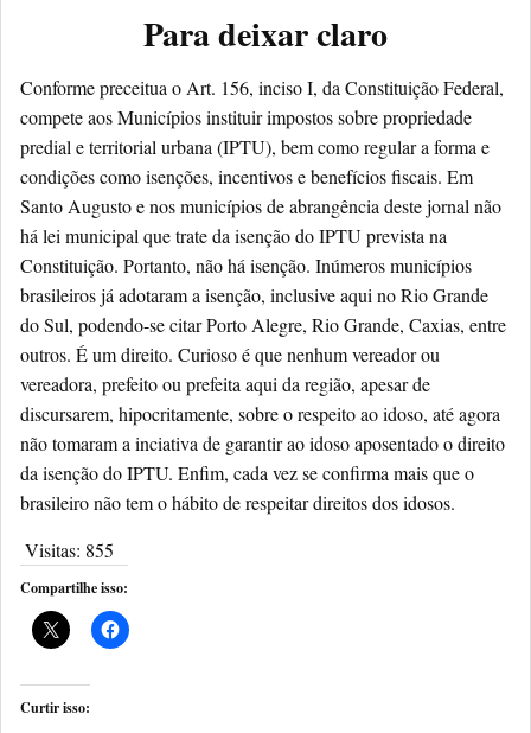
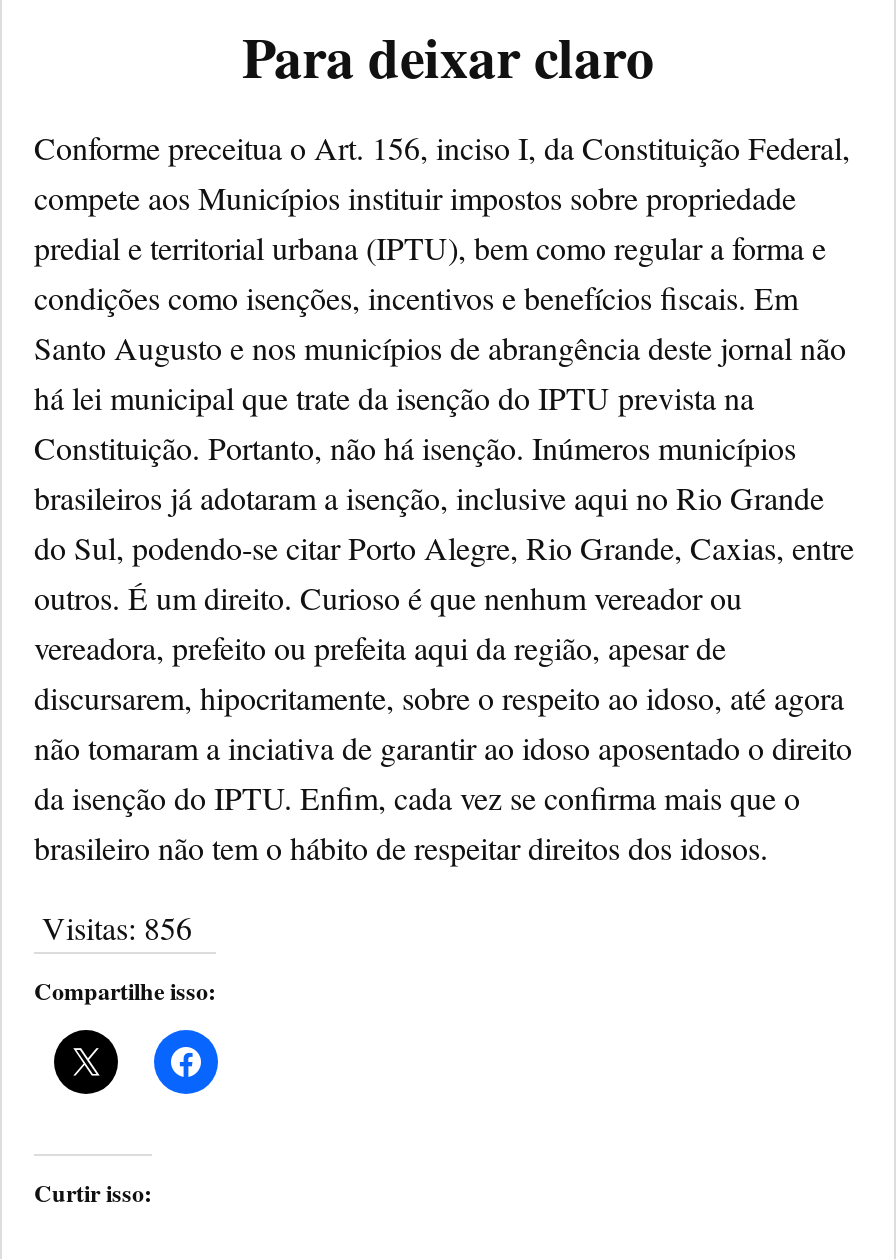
- Visitas: 855
+ Visitas: 856
